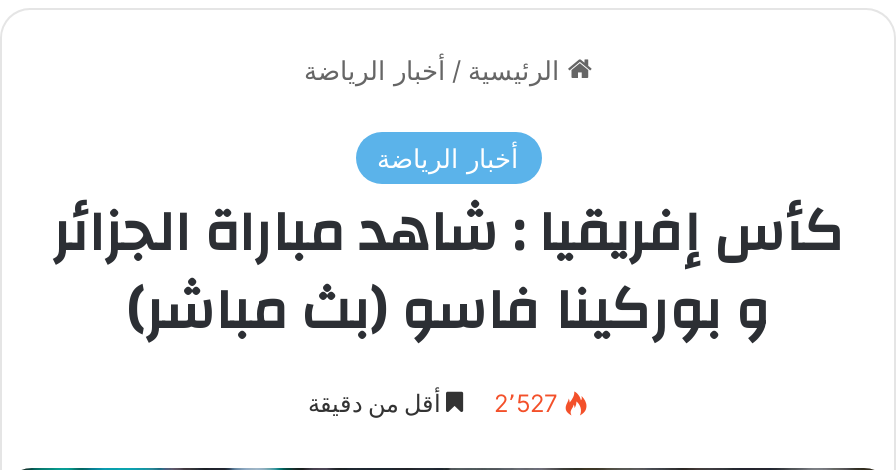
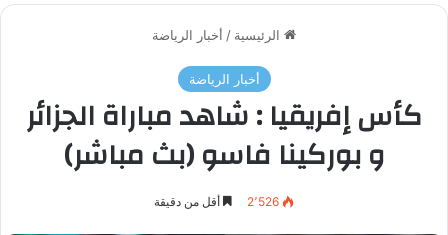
- 2٬527
+ 2٬526
